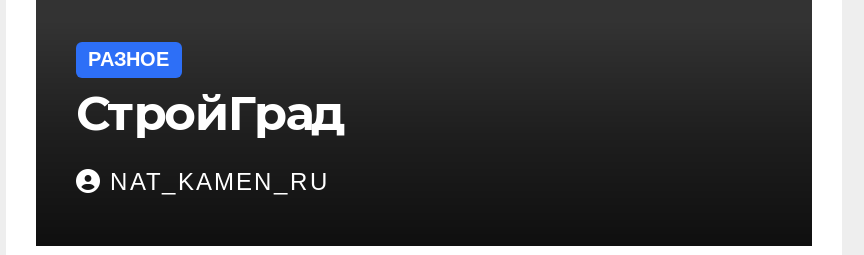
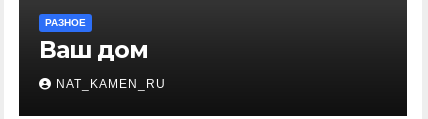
- СтройГрад
+ Ваш дом
